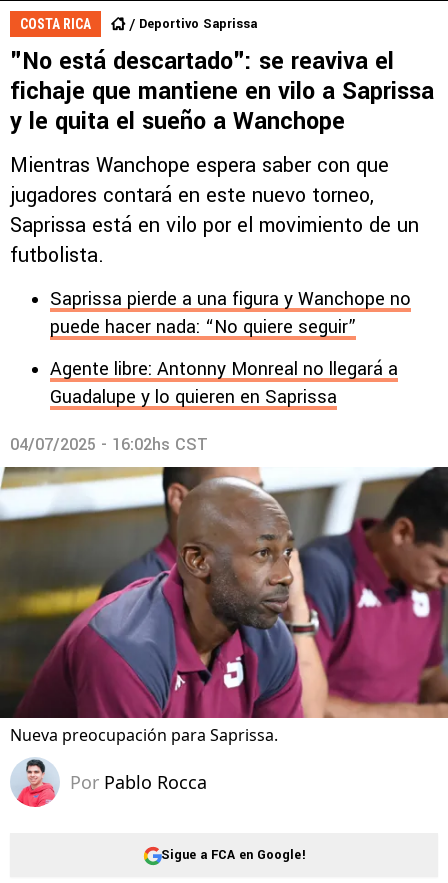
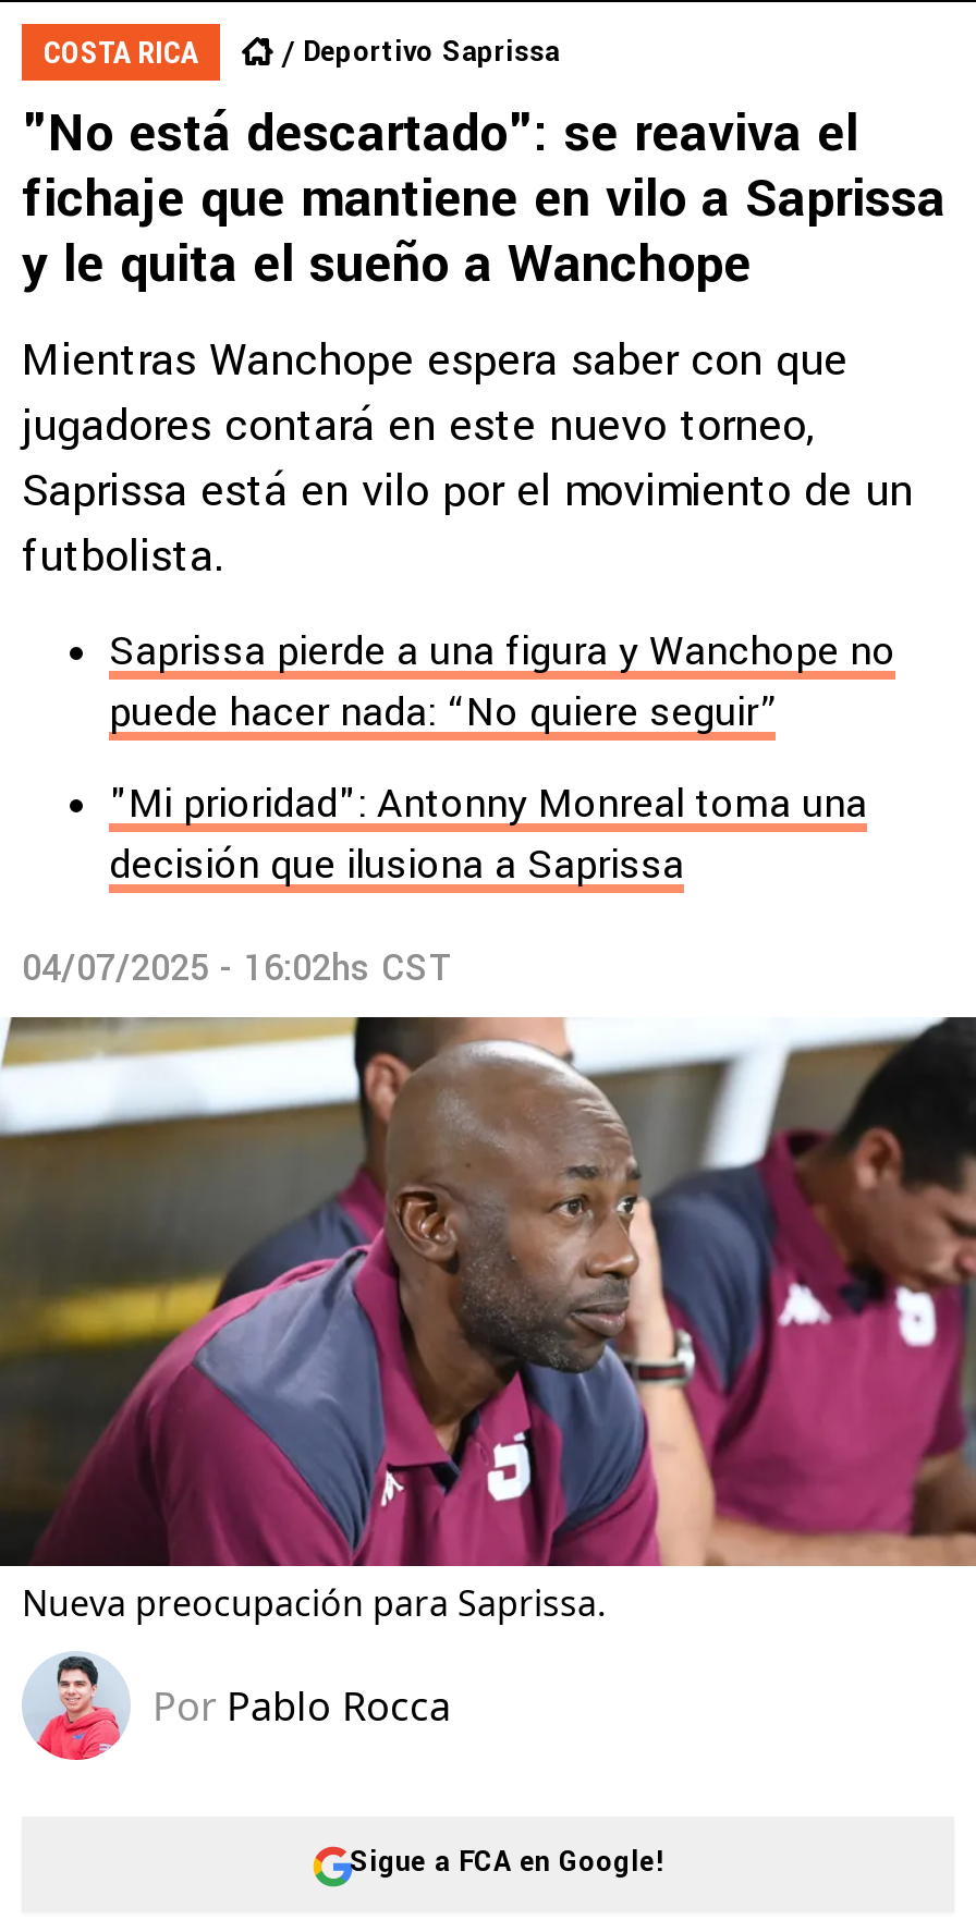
- Agente libre: Antonny Monreal no llegará a
- Guadalupe y lo quieren en Saprissa
+ "Mi prioridad": Antonny Monreal toma una
+ decisión que ilusiona a Saprissa
